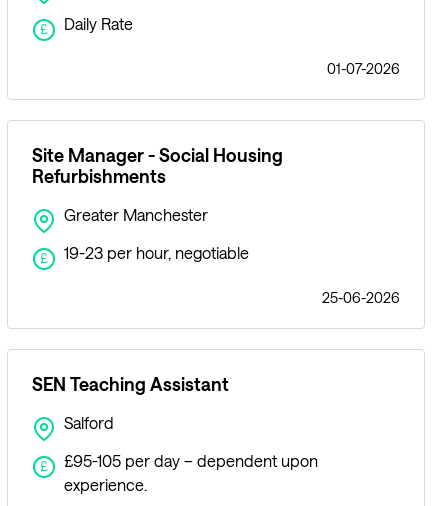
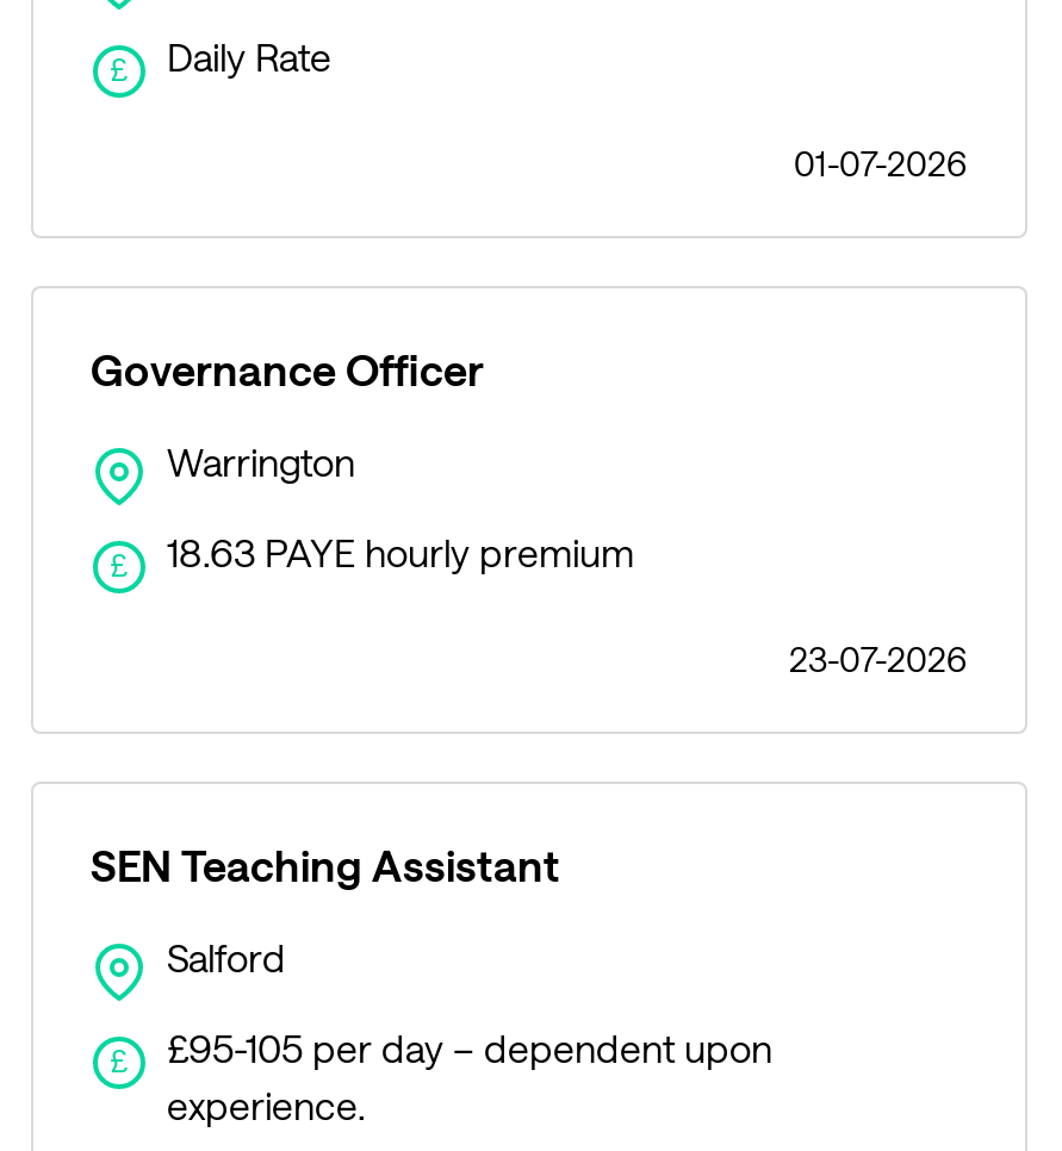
- Site Manager - Social Housing
- Refurbishments
+ Governance Officer

- Greater Manchester
+ Warrington

- 19-23 per hour, negotiable
+ 18.63 PAYE hourly premium

- 25-06-2026
+ 23-07-2026
